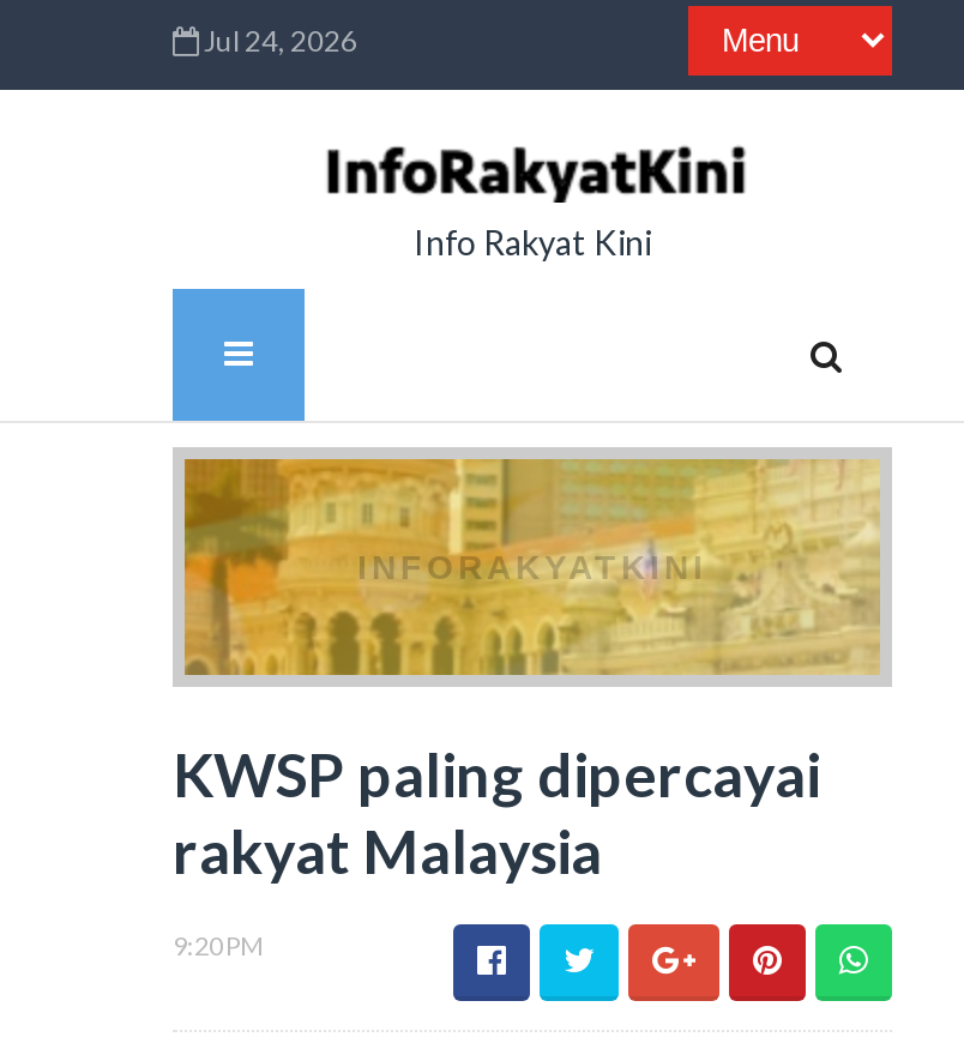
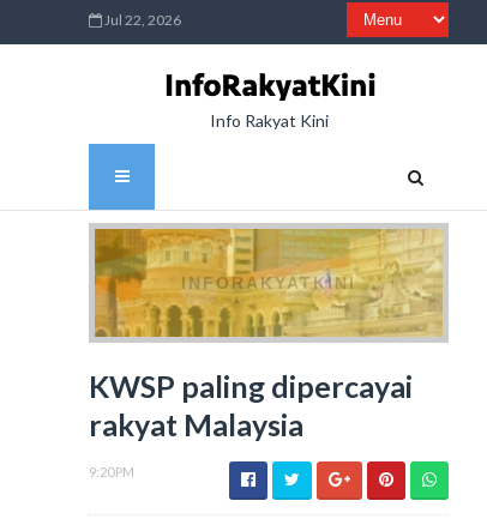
- Jul 24, 2026
+ Jul 22, 2026
